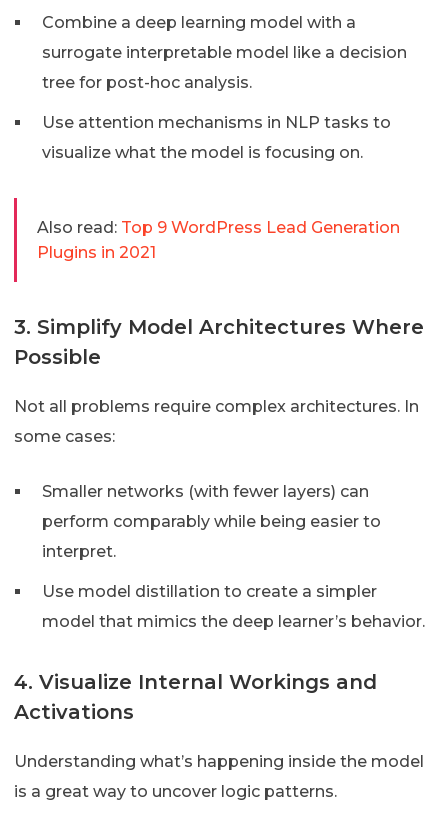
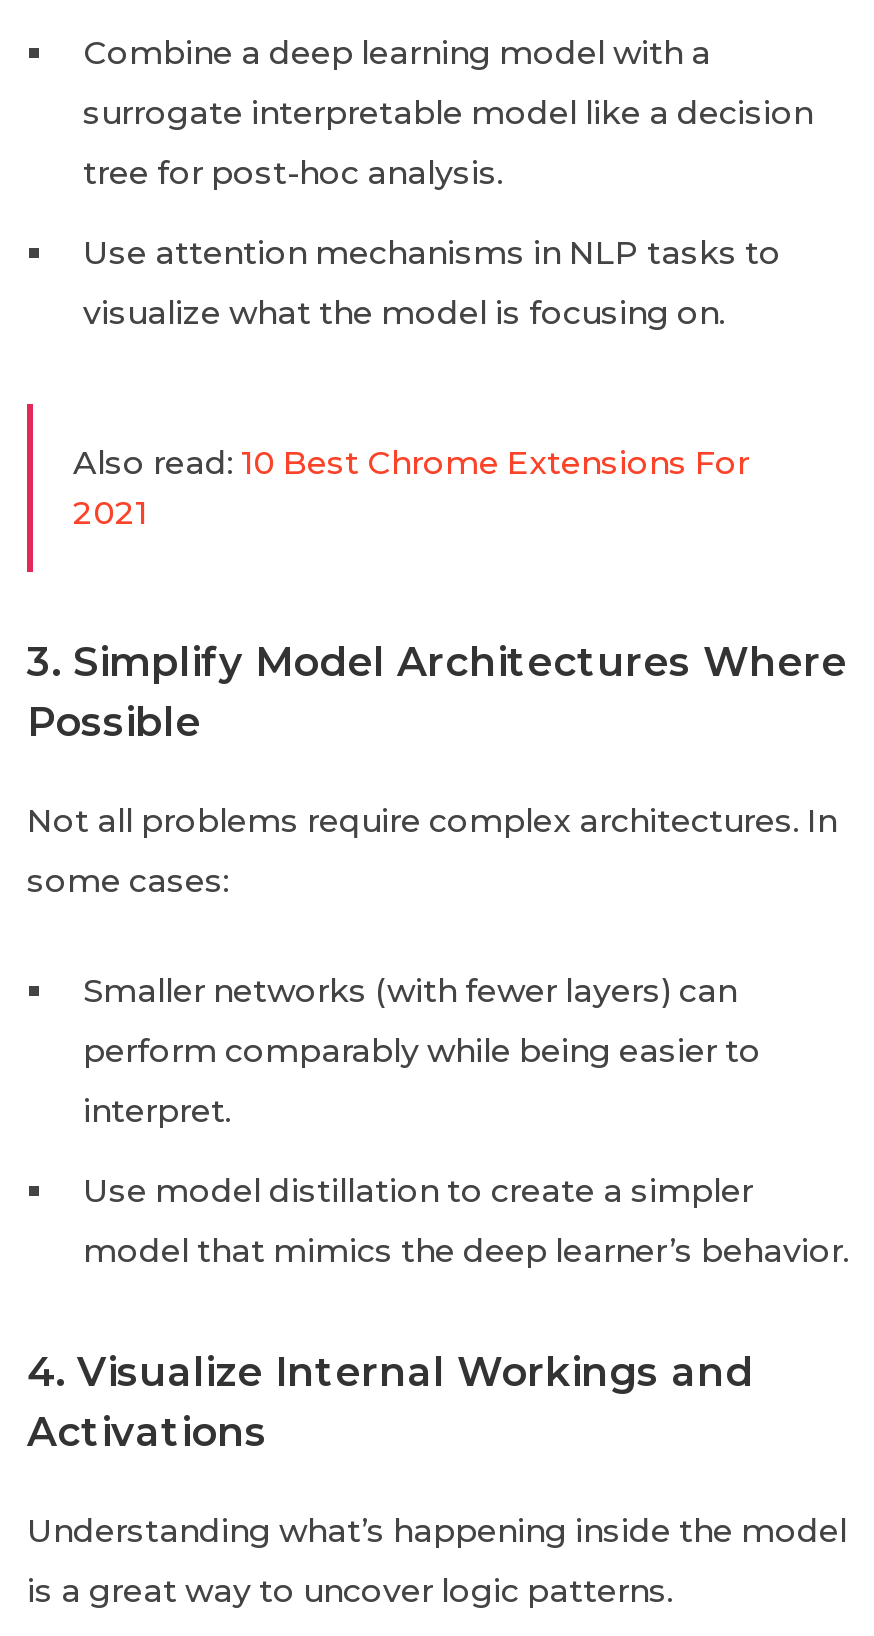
- Also read: Top 9 WordPress Lead Generation
- Plugins in 2021
+ Also read: 10 Best Chrome Extensions For
+ 2021
